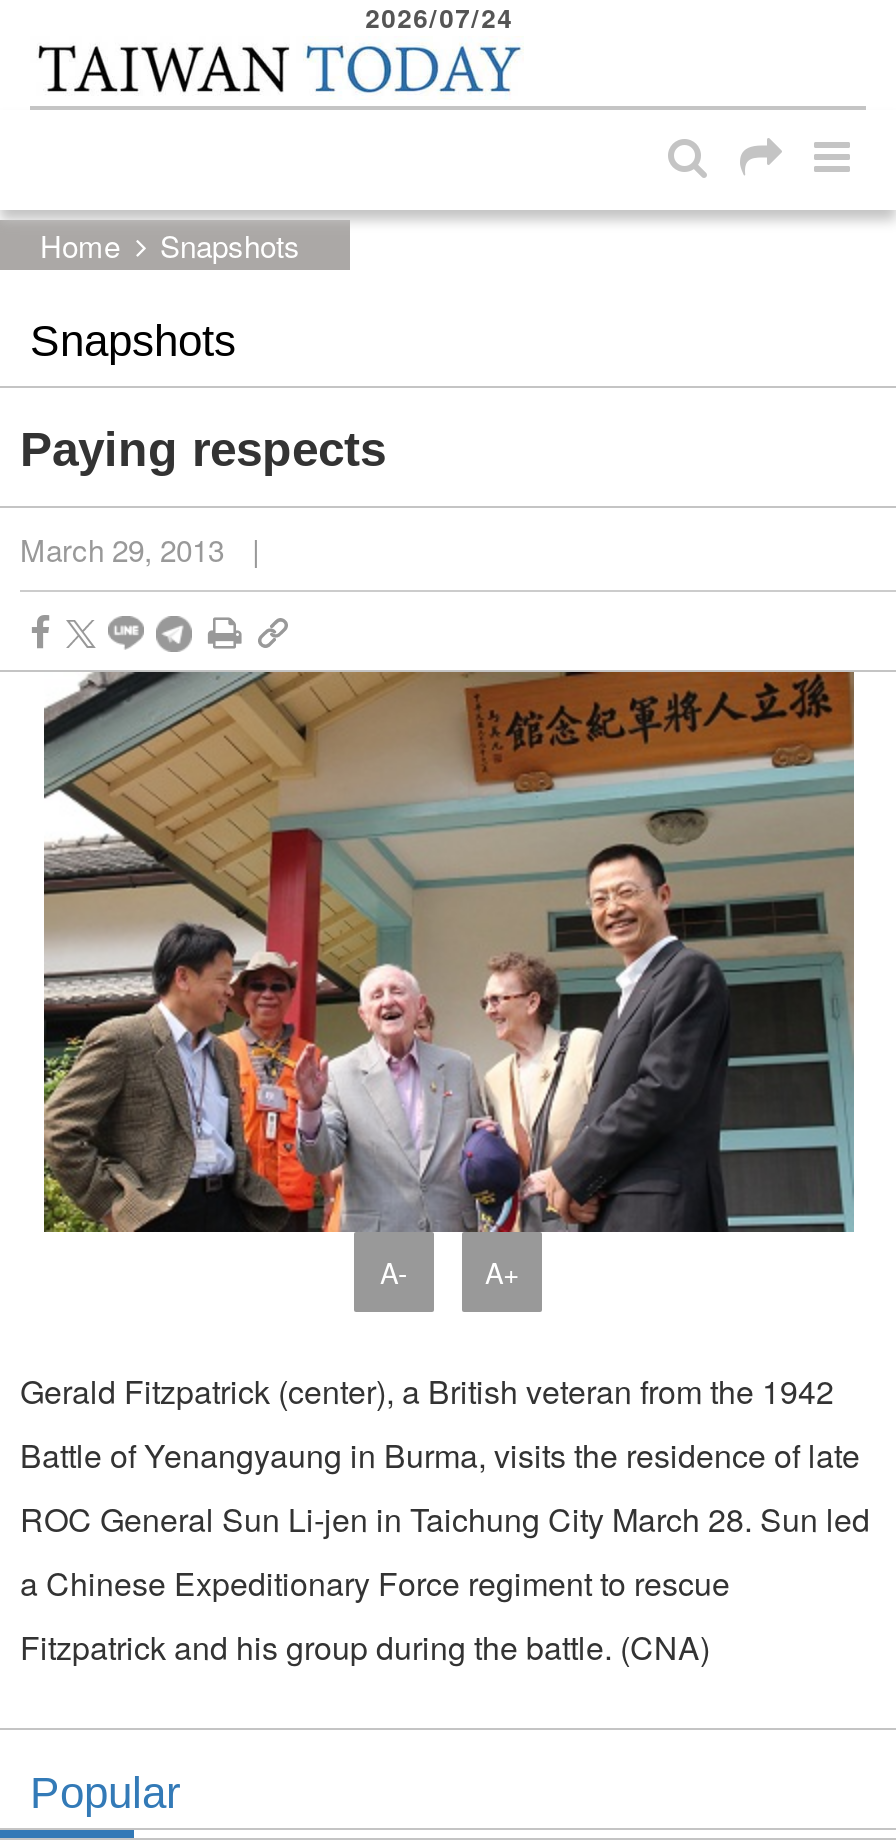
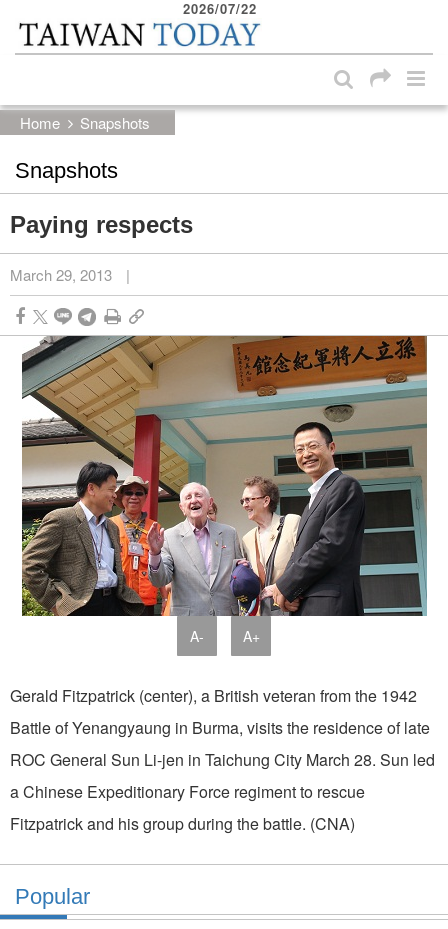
- 2026/07/24
+ 2026/07/22
